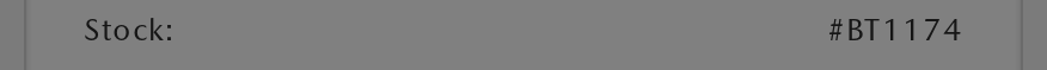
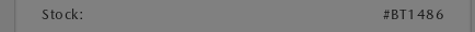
- #BT1174
+ #BT1486
